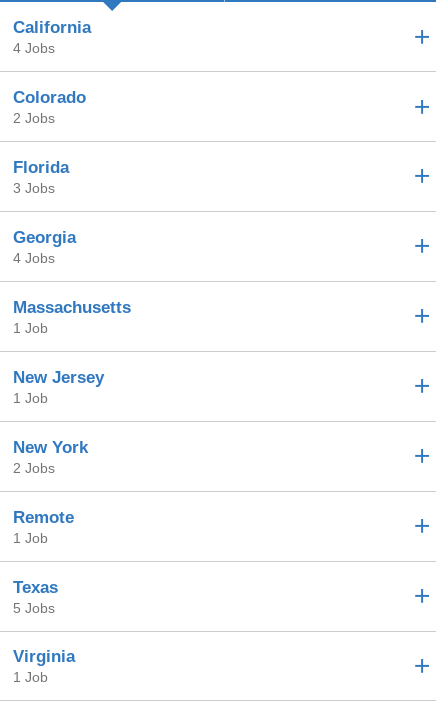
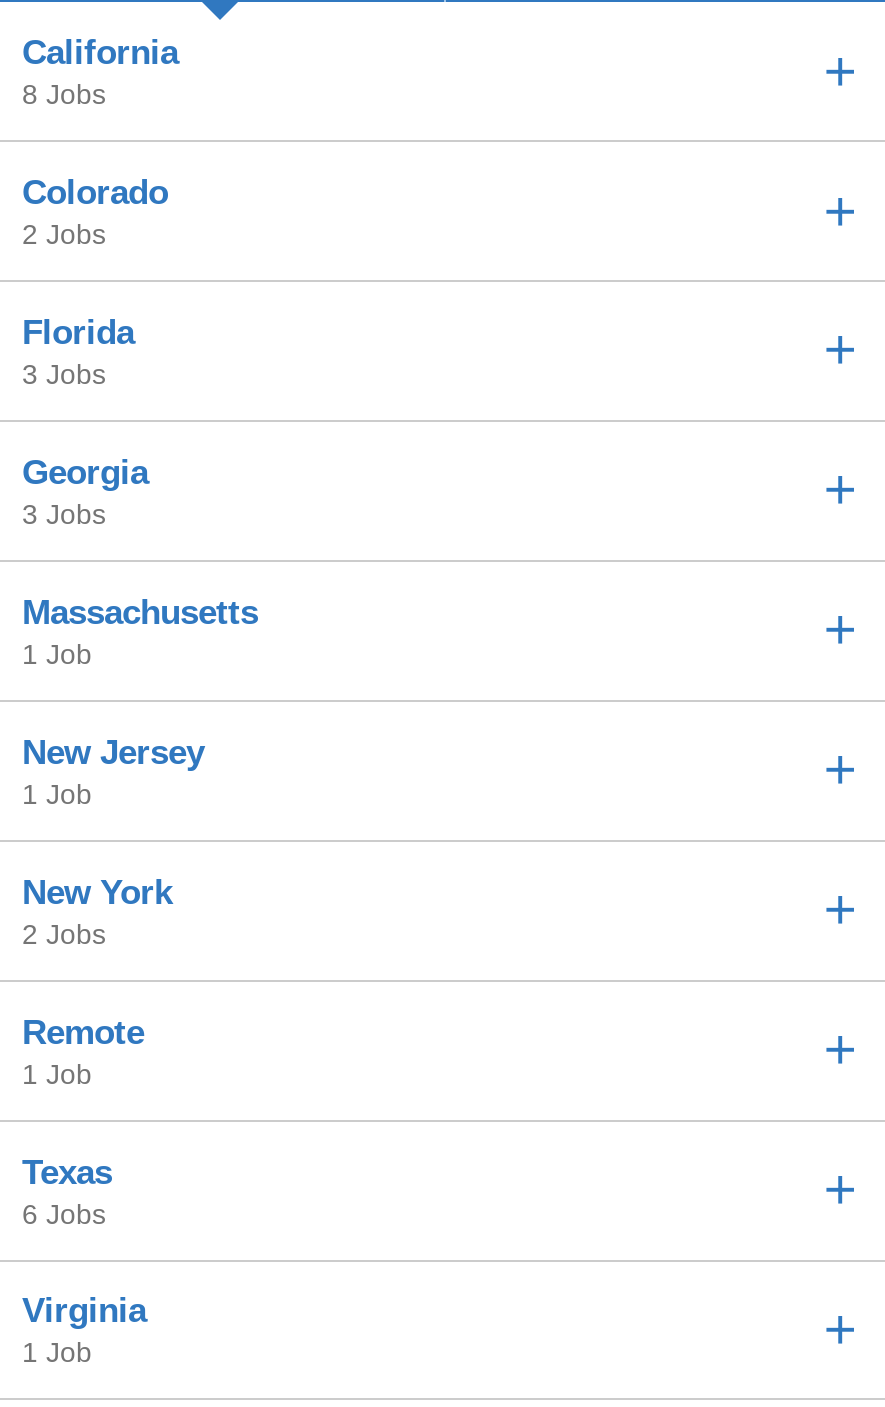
- 4 Jobs
+ 8 Jobs

- 4 Jobs
+ 3 Jobs

- 5 Jobs
+ 6 Jobs
